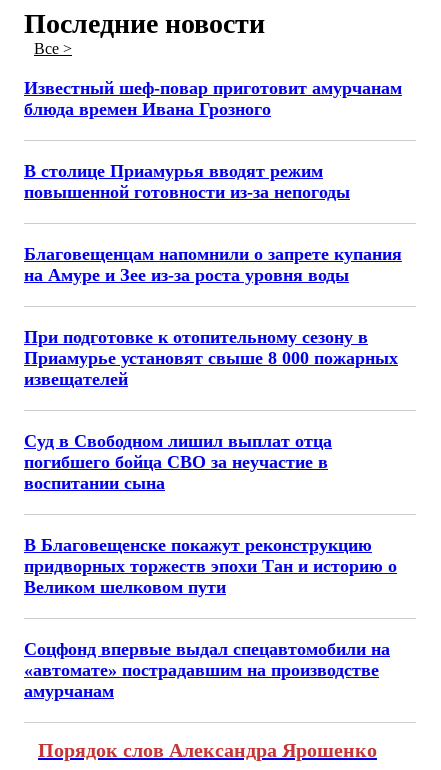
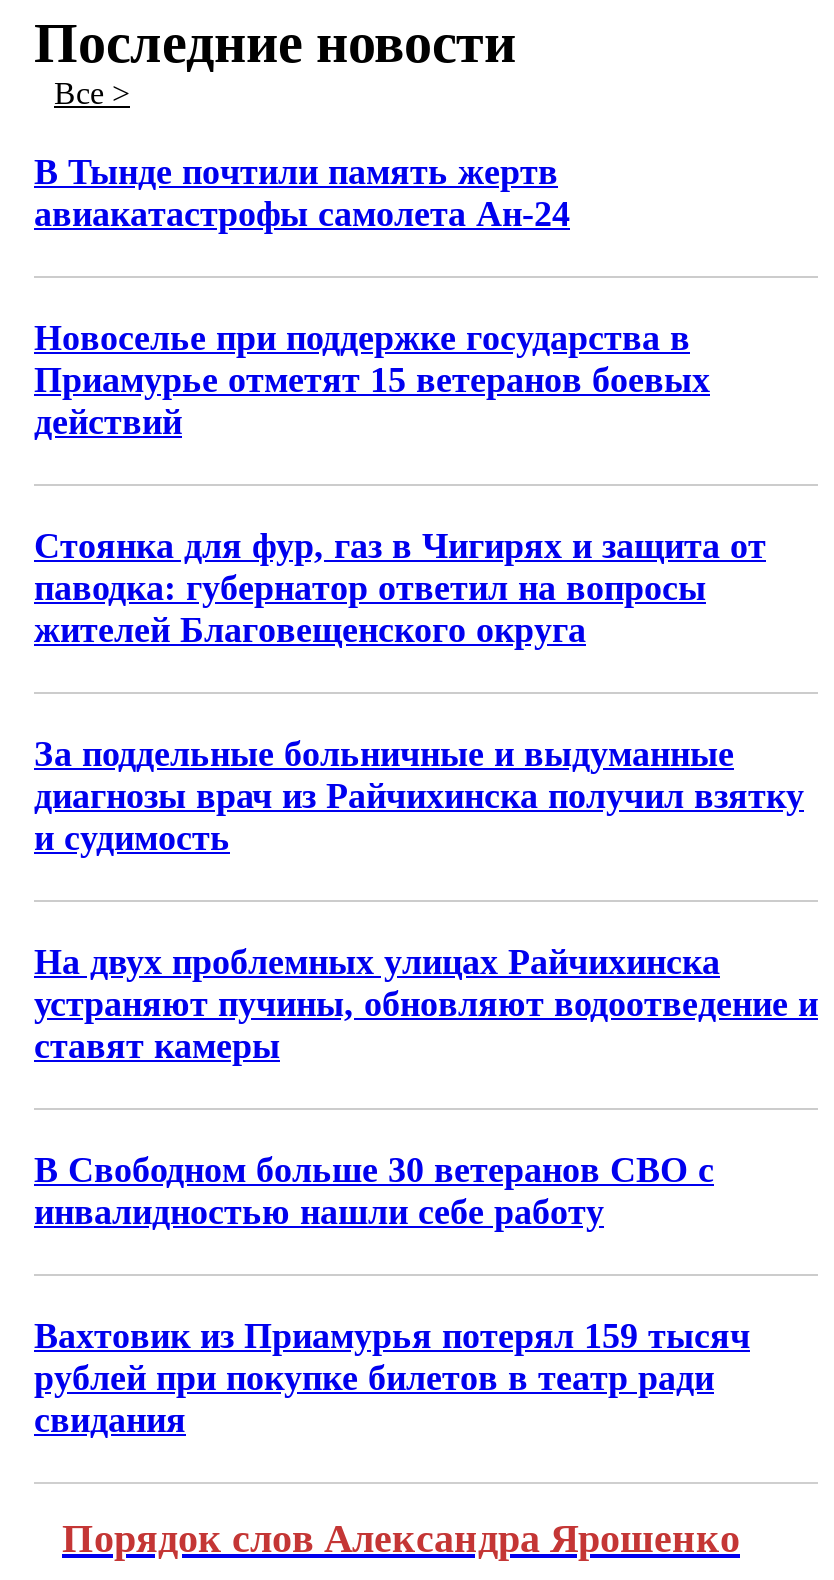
- Известный шеф-повар приготовит амурчанам
- блюда времен Ивана Грозного
+ В Тынде почтили память жертв
+ авиакатастрофы самолета Ан-24

- В столице Приамурья вводят режим
- повышенной готовности из-за непогоды
+ Новоселье при поддержке государства в
+ Приамурье отметят 15 ветеранов боевых
+ действий

- Благовещенцам напомнили о запрете купания
- на Амуре и Зее из-за роста уровня воды
+ Стоянка для фур, газ в Чигирях и защита от
+ паводка: губернатор ответил на вопросы
+ жителей Благовещенского округа

- При подготовке к отопительному сезону в
- Приамурье установят свыше 8 000 пожарных
- извещателей
+ За поддельные больничные и выдуманные
+ диагнозы врач из Райчихинска получил взятку
+ и судимость

- Суд в Свободном лишил выплат отца
- погибшего бойца СВО за неучастие в
- воспитании сына
+ На двух проблемных улицах Райчихинска
+ устраняют пучины, обновляют водоотведение и
+ ставят камеры

- В Благовещенске покажут реконструкцию
- придворных торжеств эпохи Тан и историю о
- Великом шелковом пути
+ В Свободном больше 30 ветеранов СВО с
+ инвалидностью нашли себе работу

- Соцфонд впервые выдал спецавтомобили на
- «автомате» пострадавшим на производстве
- амурчанам
+ Вахтовик из Приамурья потерял 159 тысяч
+ рублей при покупке билетов в театр ради
+ свидания
